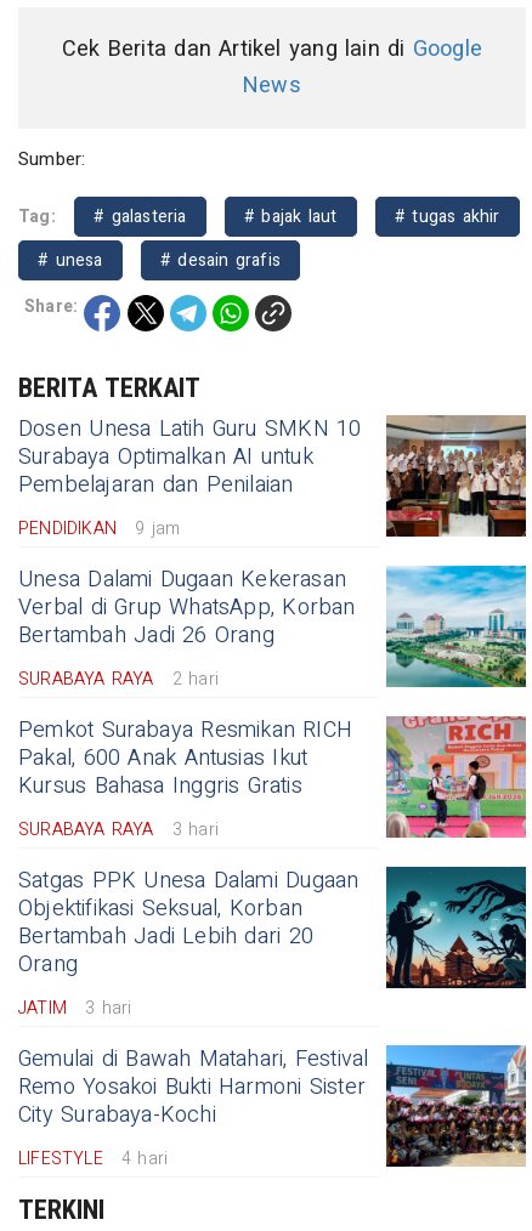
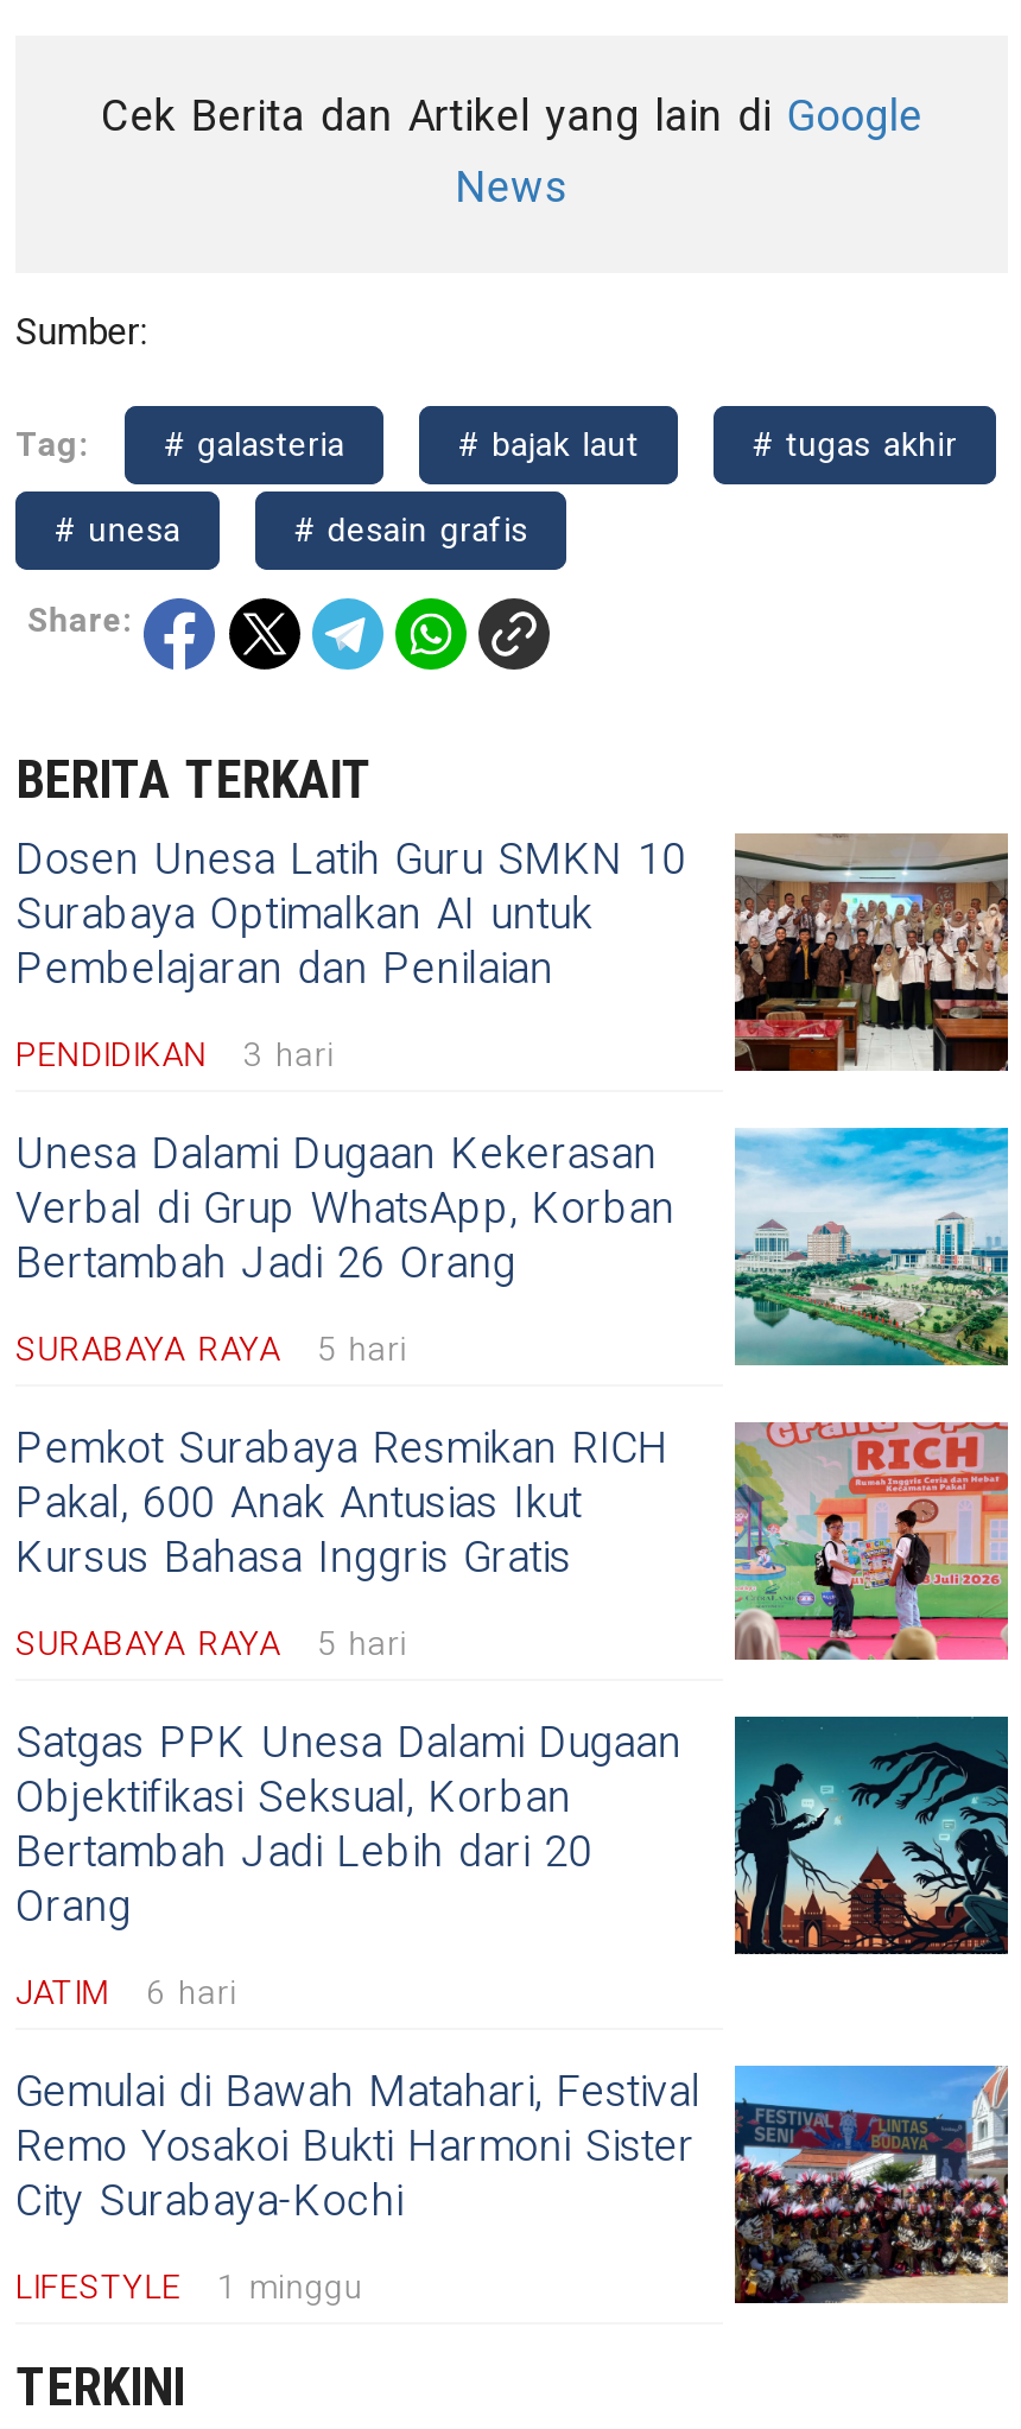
- PENDIDIKAN 9 jam
+ PENDIDIKAN 3 hari

- SURABAYA RAYA 2 hari
+ SURABAYA RAYA 5 hari

- SURABAYA RAYA 3 hari
+ SURABAYA RAYA 5 hari

- JATIM 3 hari
+ JATIM 6 hari

- LIFESTYLE 4 hari
+ LIFESTYLE 1 minggu
